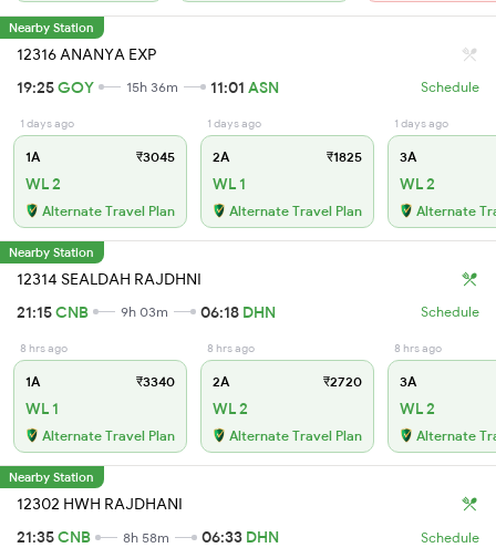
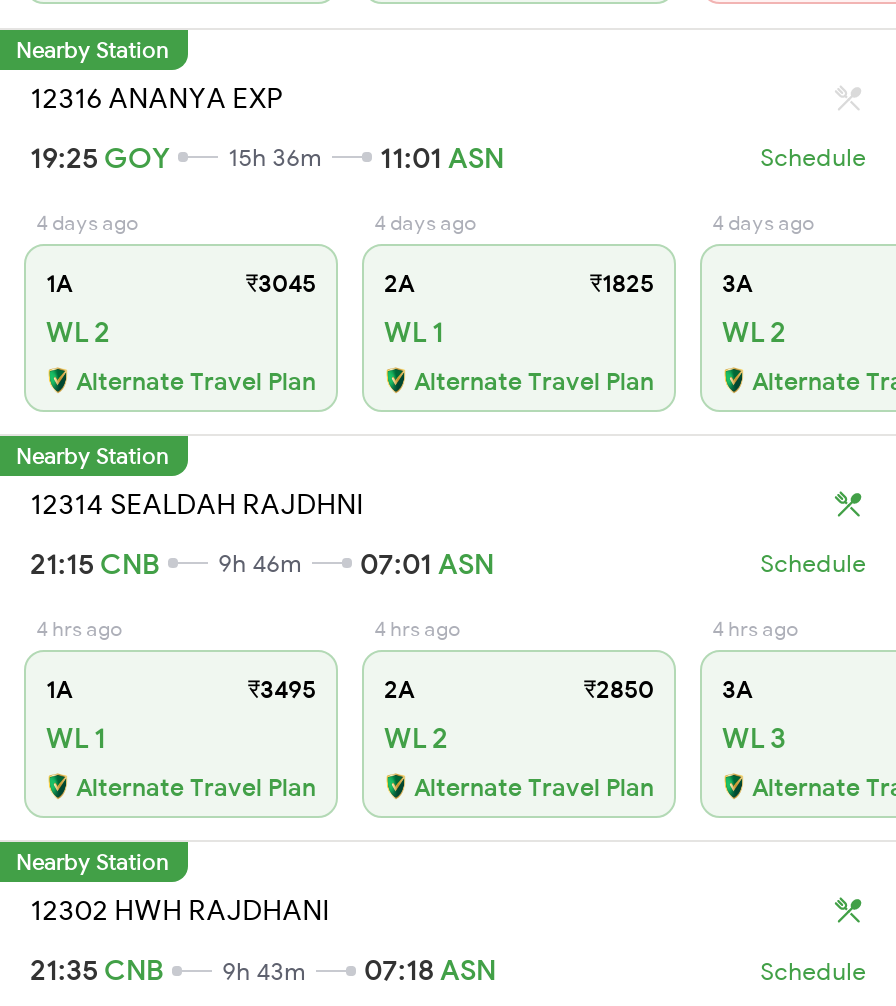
- 1 days ago
+ 4 days ago

- 1 days ago
+ 4 days ago

- 1 days ago
+ 4 days ago

- 9h 03m
- 06:18 DHN
+ 9h 46m
+ 07:01 ASN

- 8 hrs ago
+ 4 hrs ago

- 8 hrs ago
+ 4 hrs ago

- 8 hrs ago
+ 4 hrs ago

- ₹3340
+ ₹3495

- ₹2720
+ ₹2850

- WL 2
+ WL 3

- 8h 58m
- 06:33 DHN
+ 9h 43m
+ 07:18 ASN
